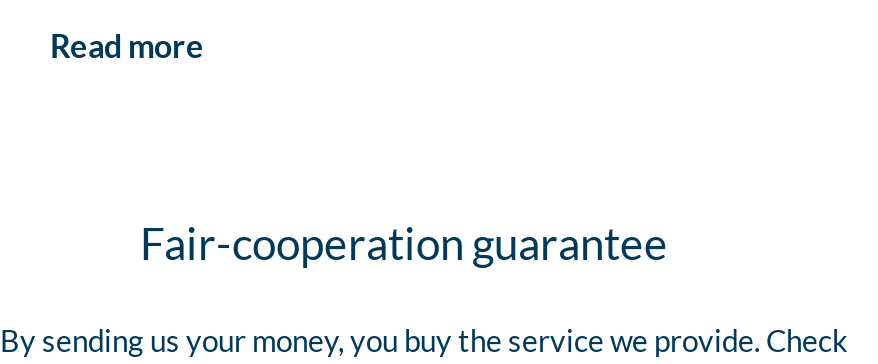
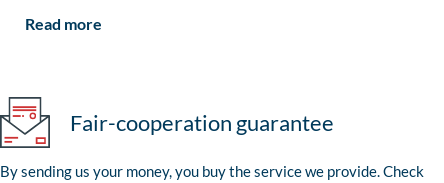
+ [image]
